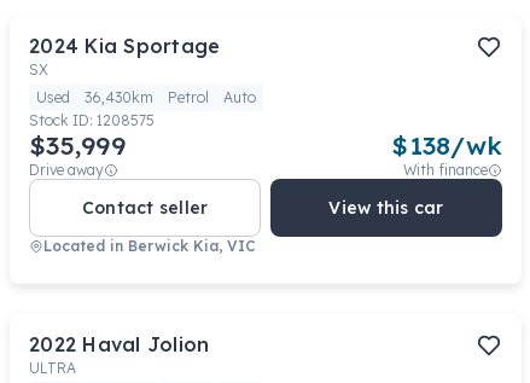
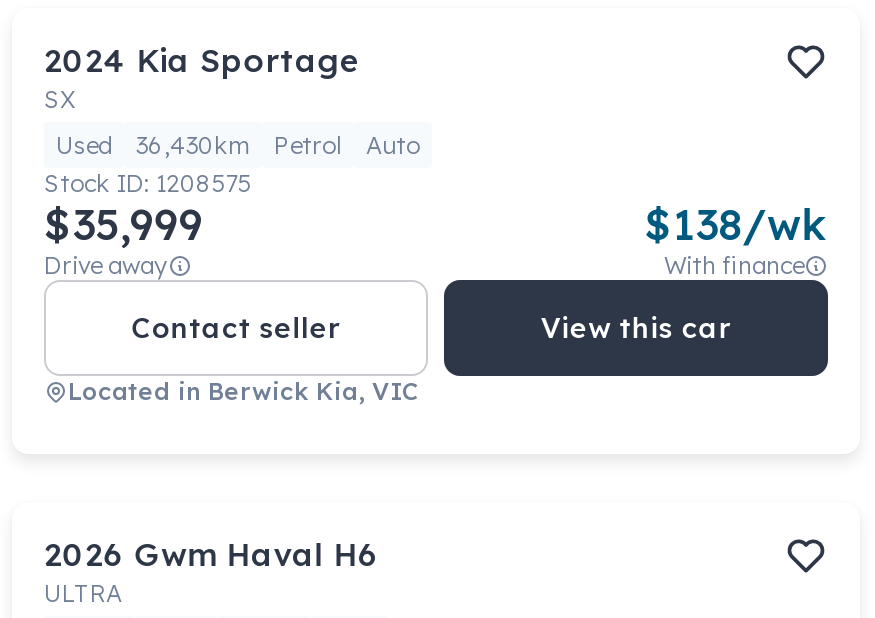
- 2022 Haval Jolion
+ 2026 Gwm Haval H6
